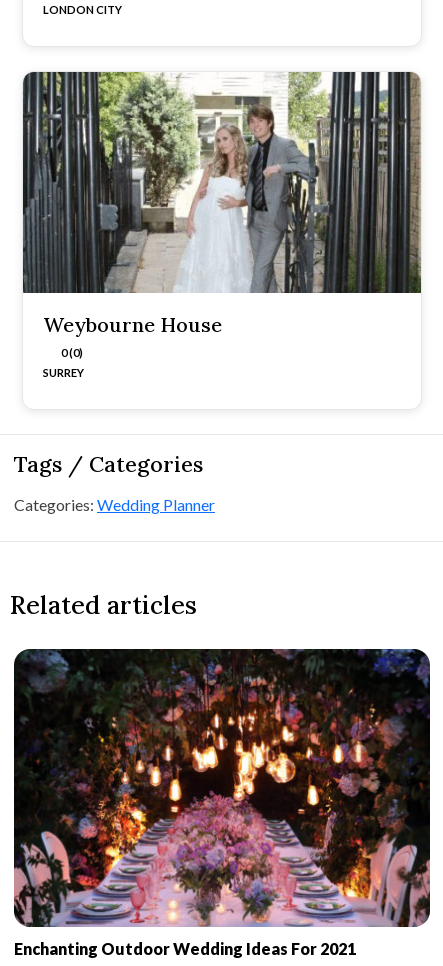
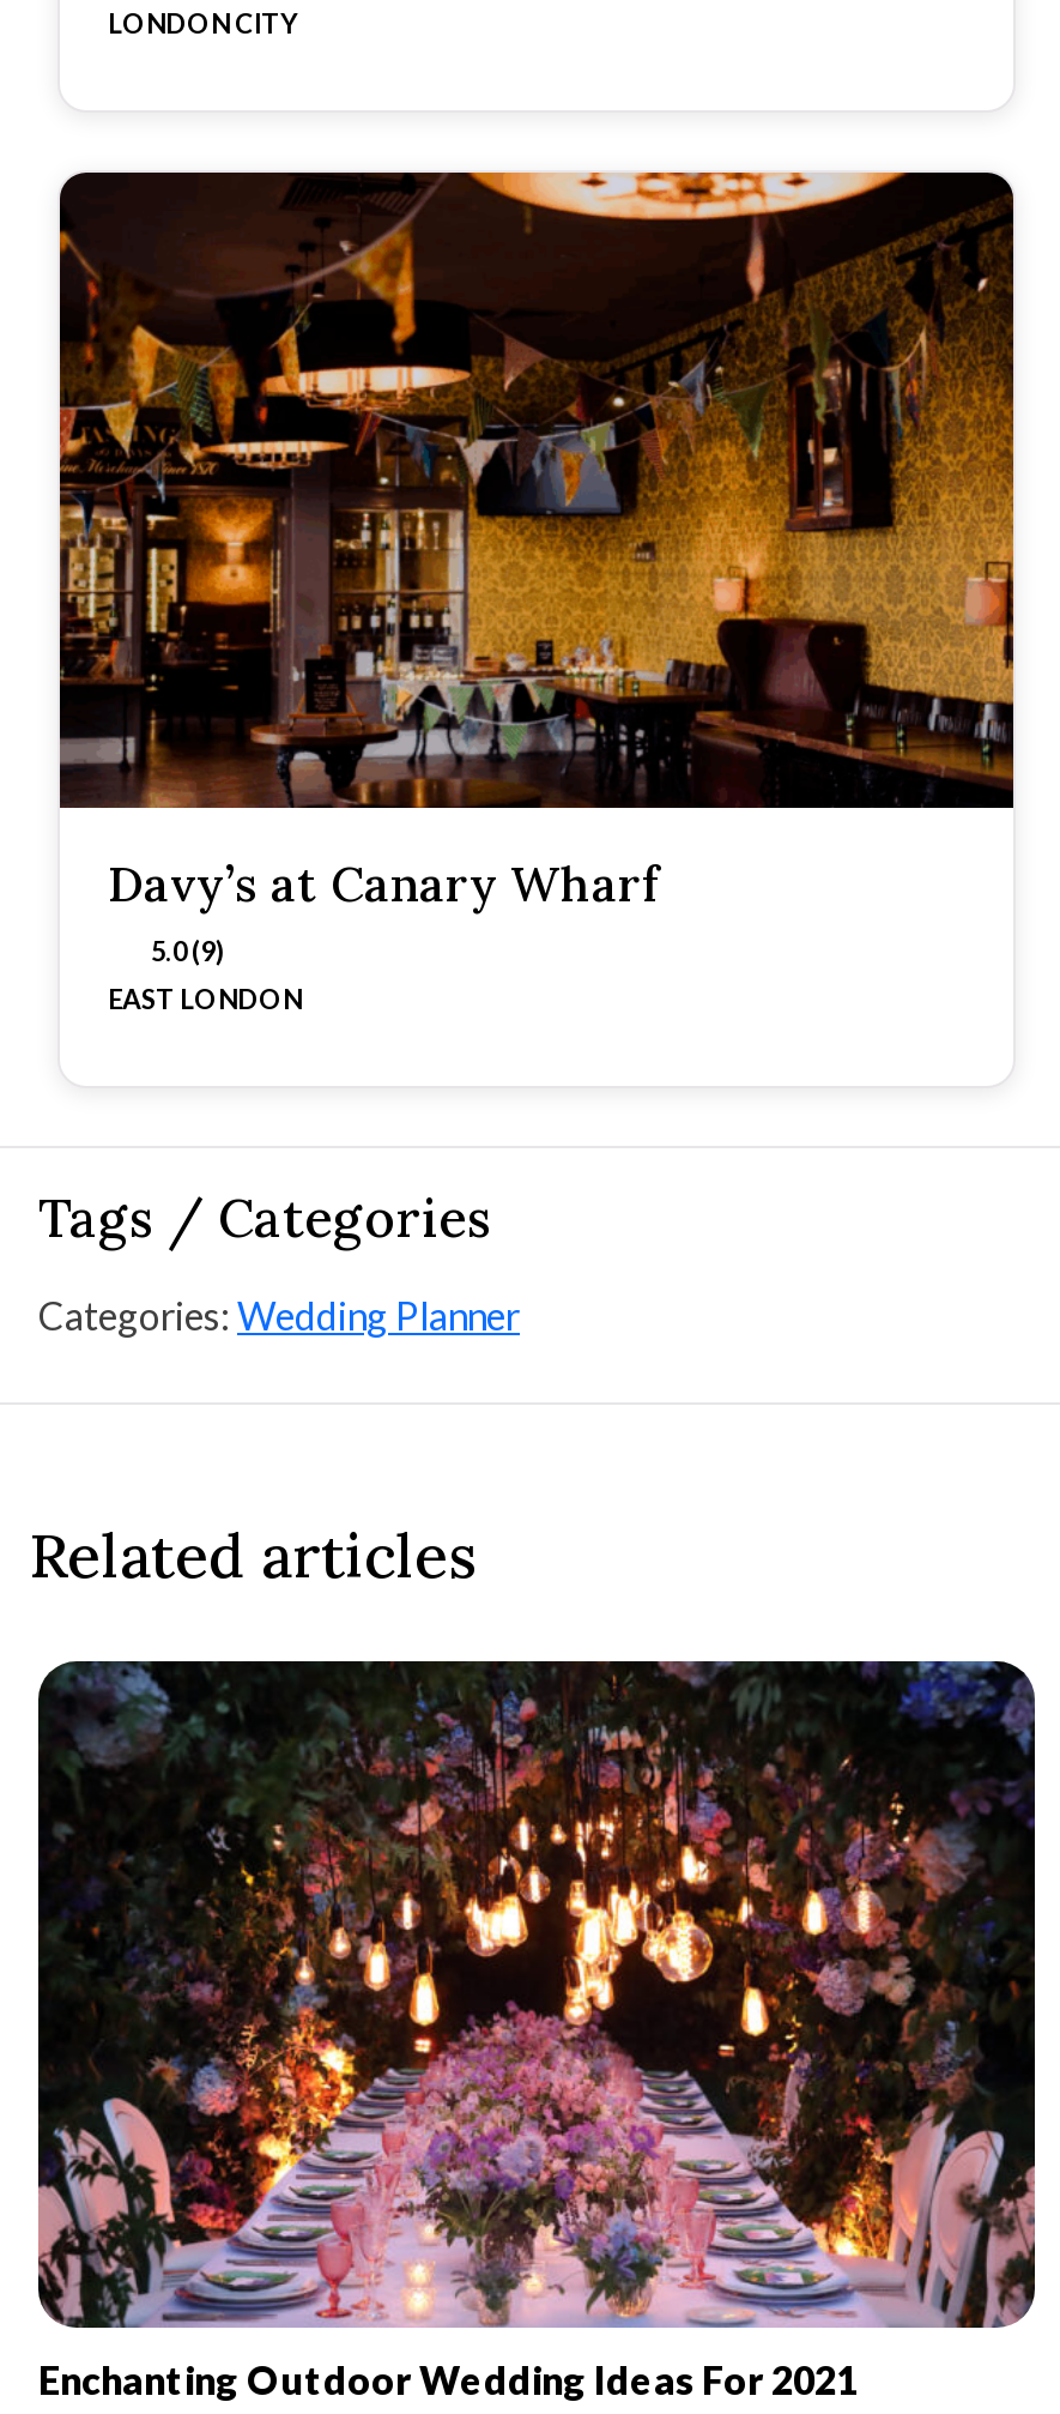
- [image]
- Weybourne House
- 0 (0)
+ [image]
+ Davy’s at Canary Wharf
+ 5.0 (9)

- SURREY
+ EAST LONDON
